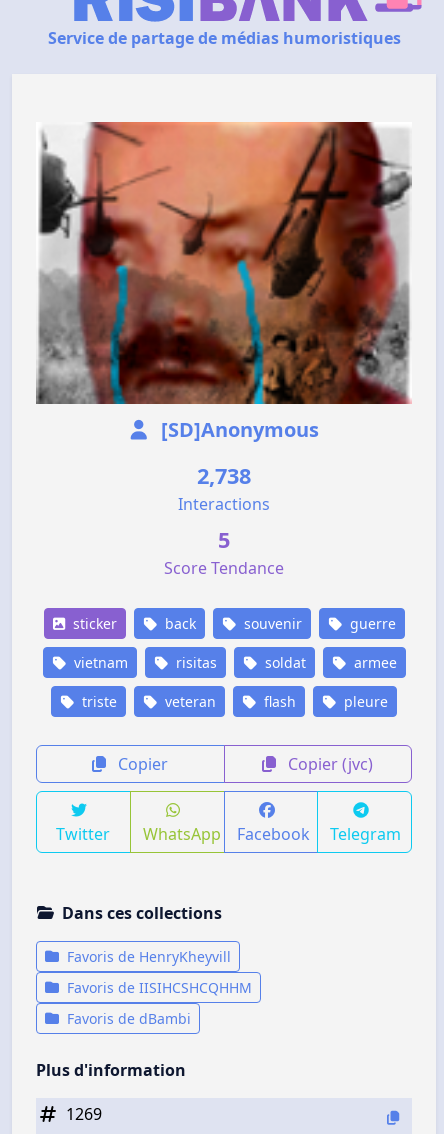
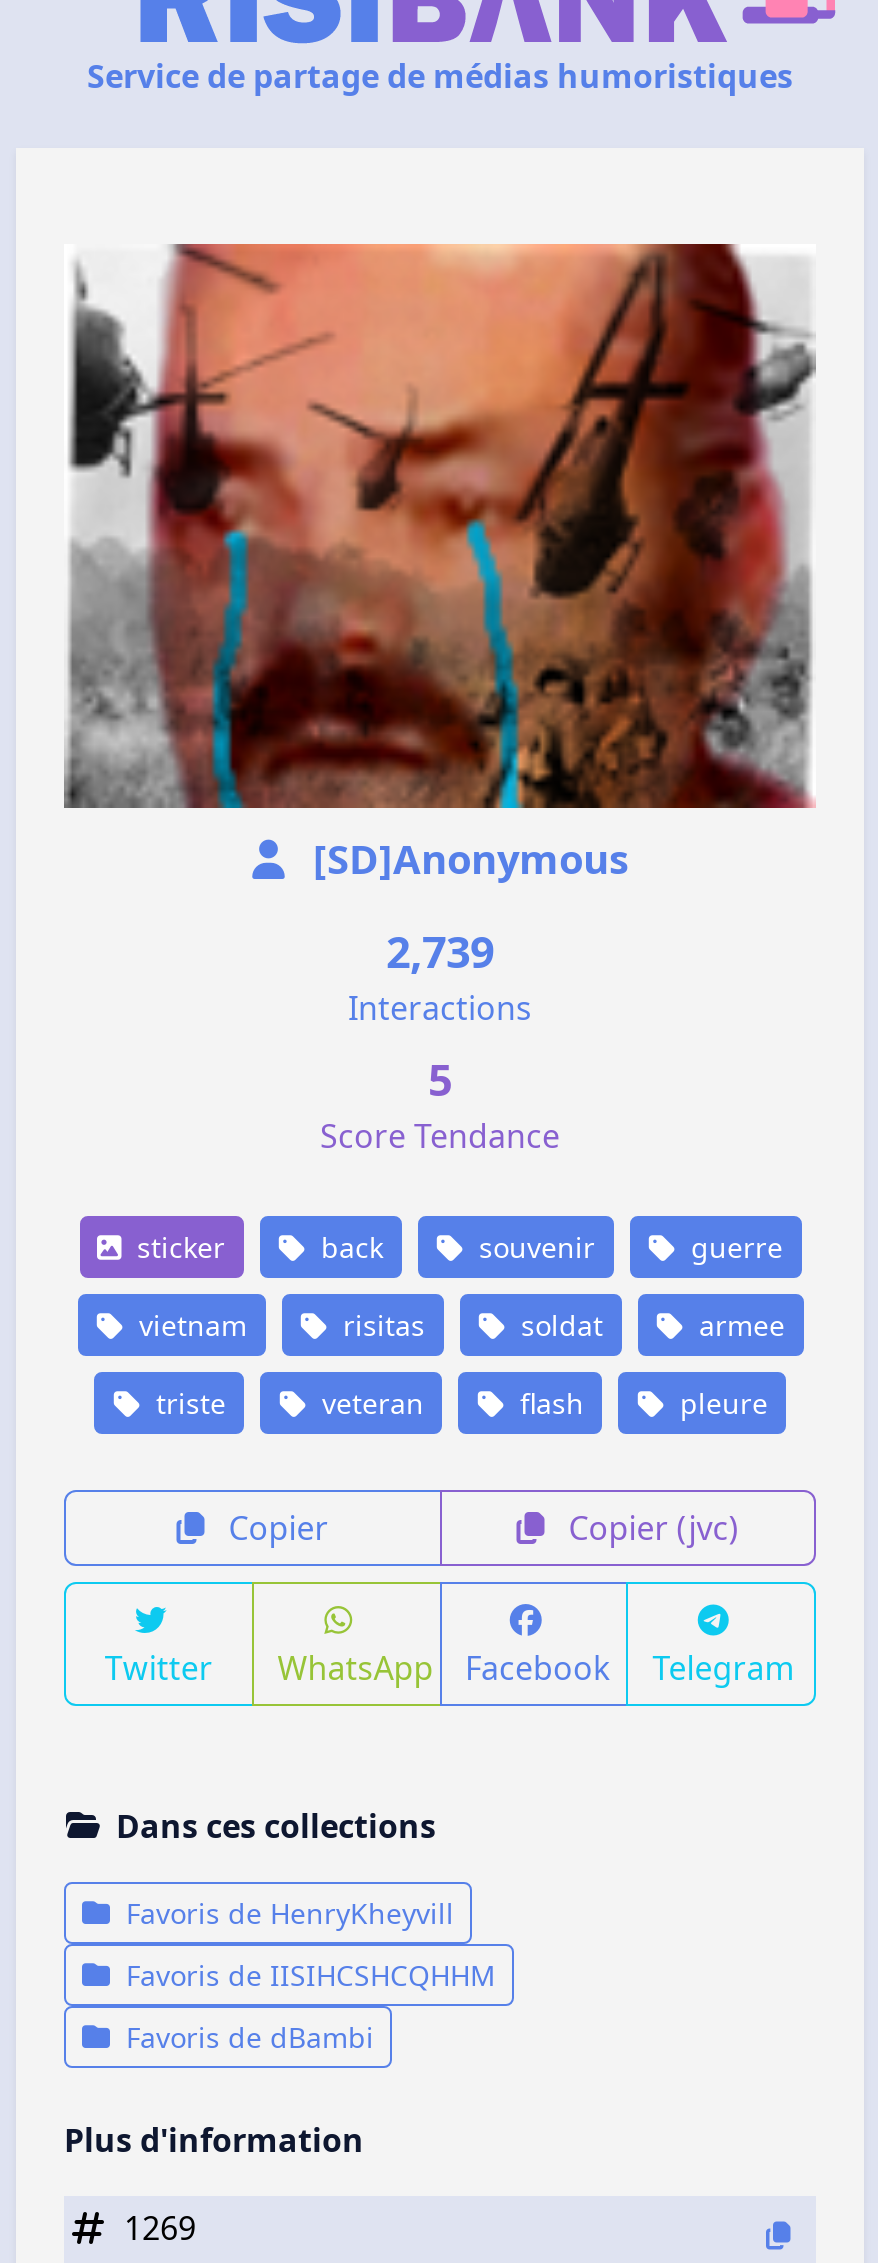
- 2,738
+ 2,739
